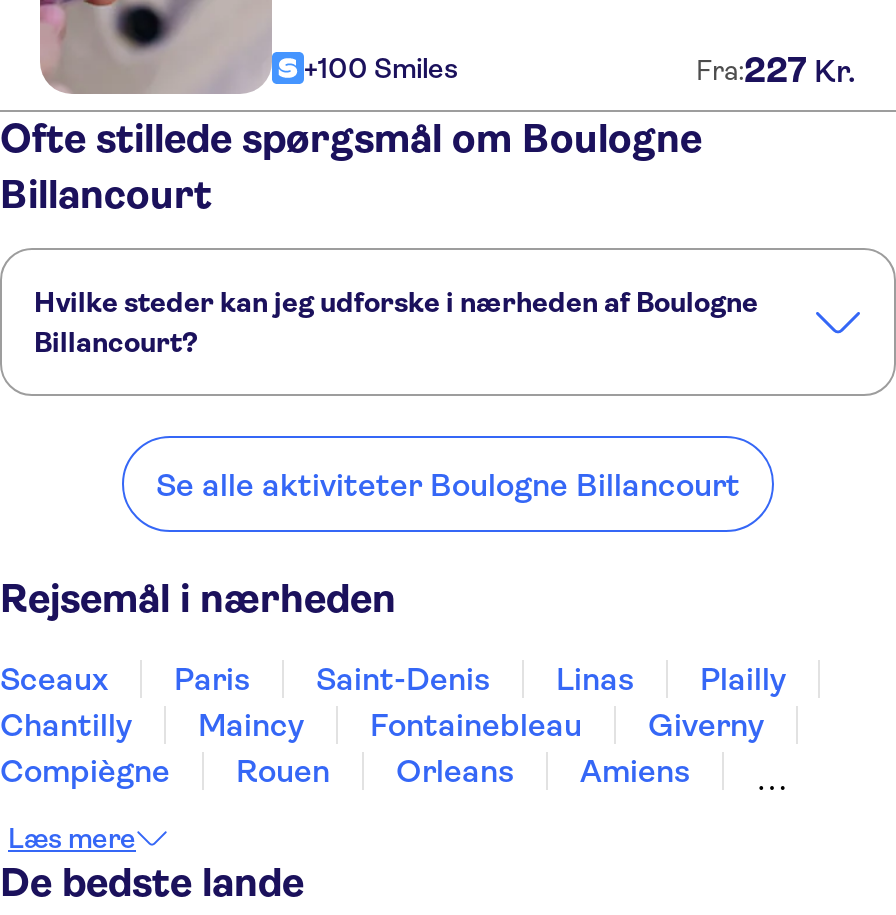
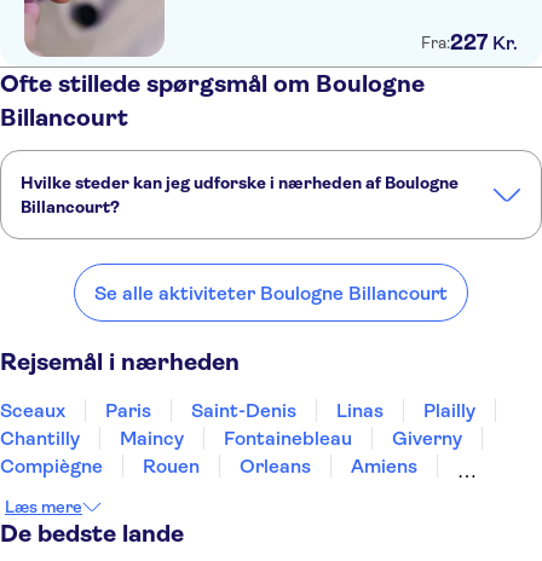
- +100 Smiles
